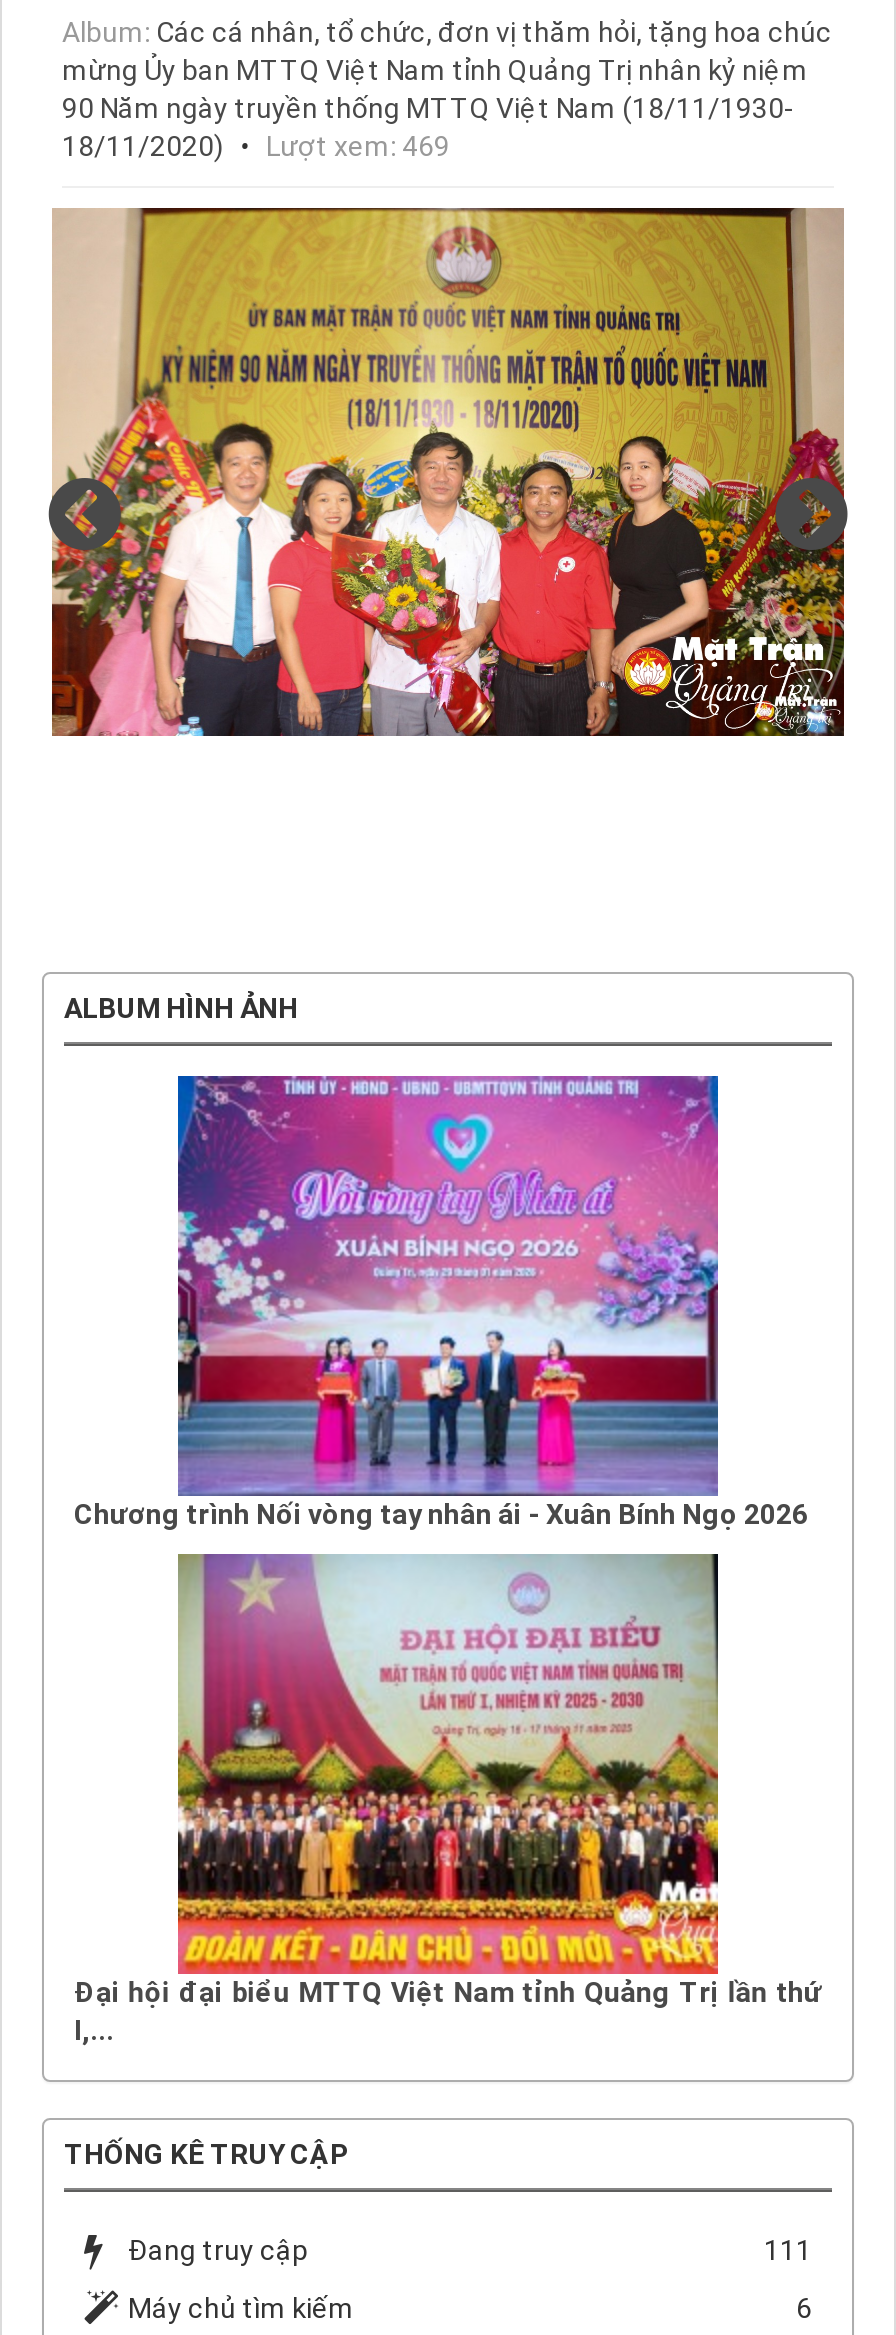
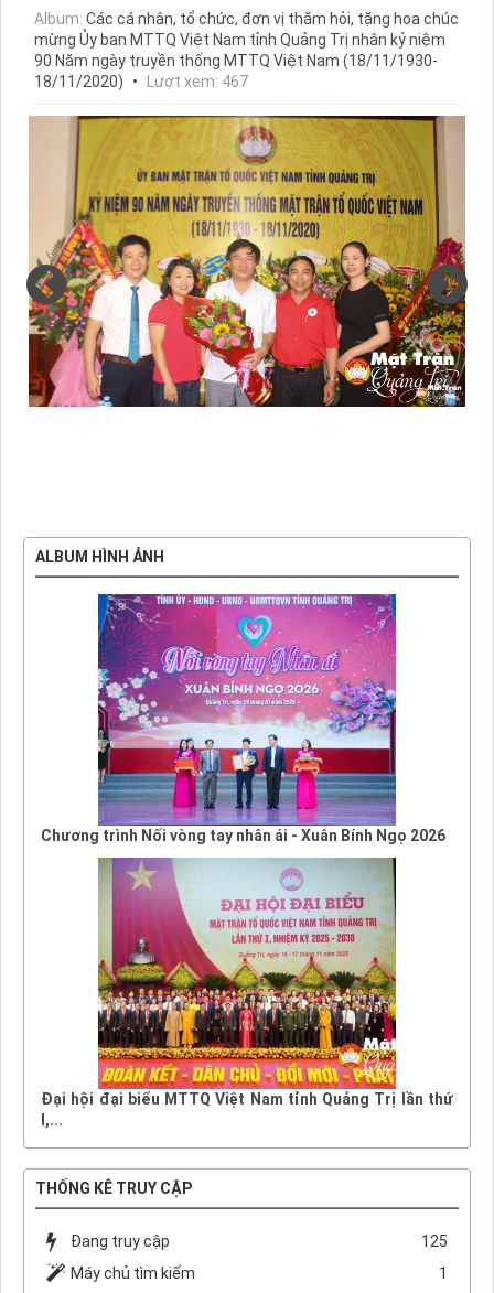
- 18/11/2020) Lượt xem: 469
+ 18/11/2020) Lượt xem: 467

- 111
+ 125

- 6
+ 1
